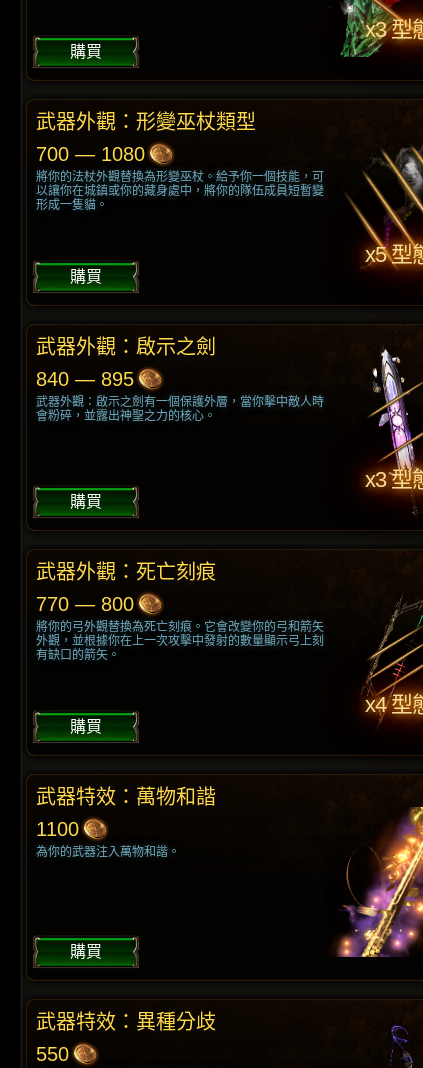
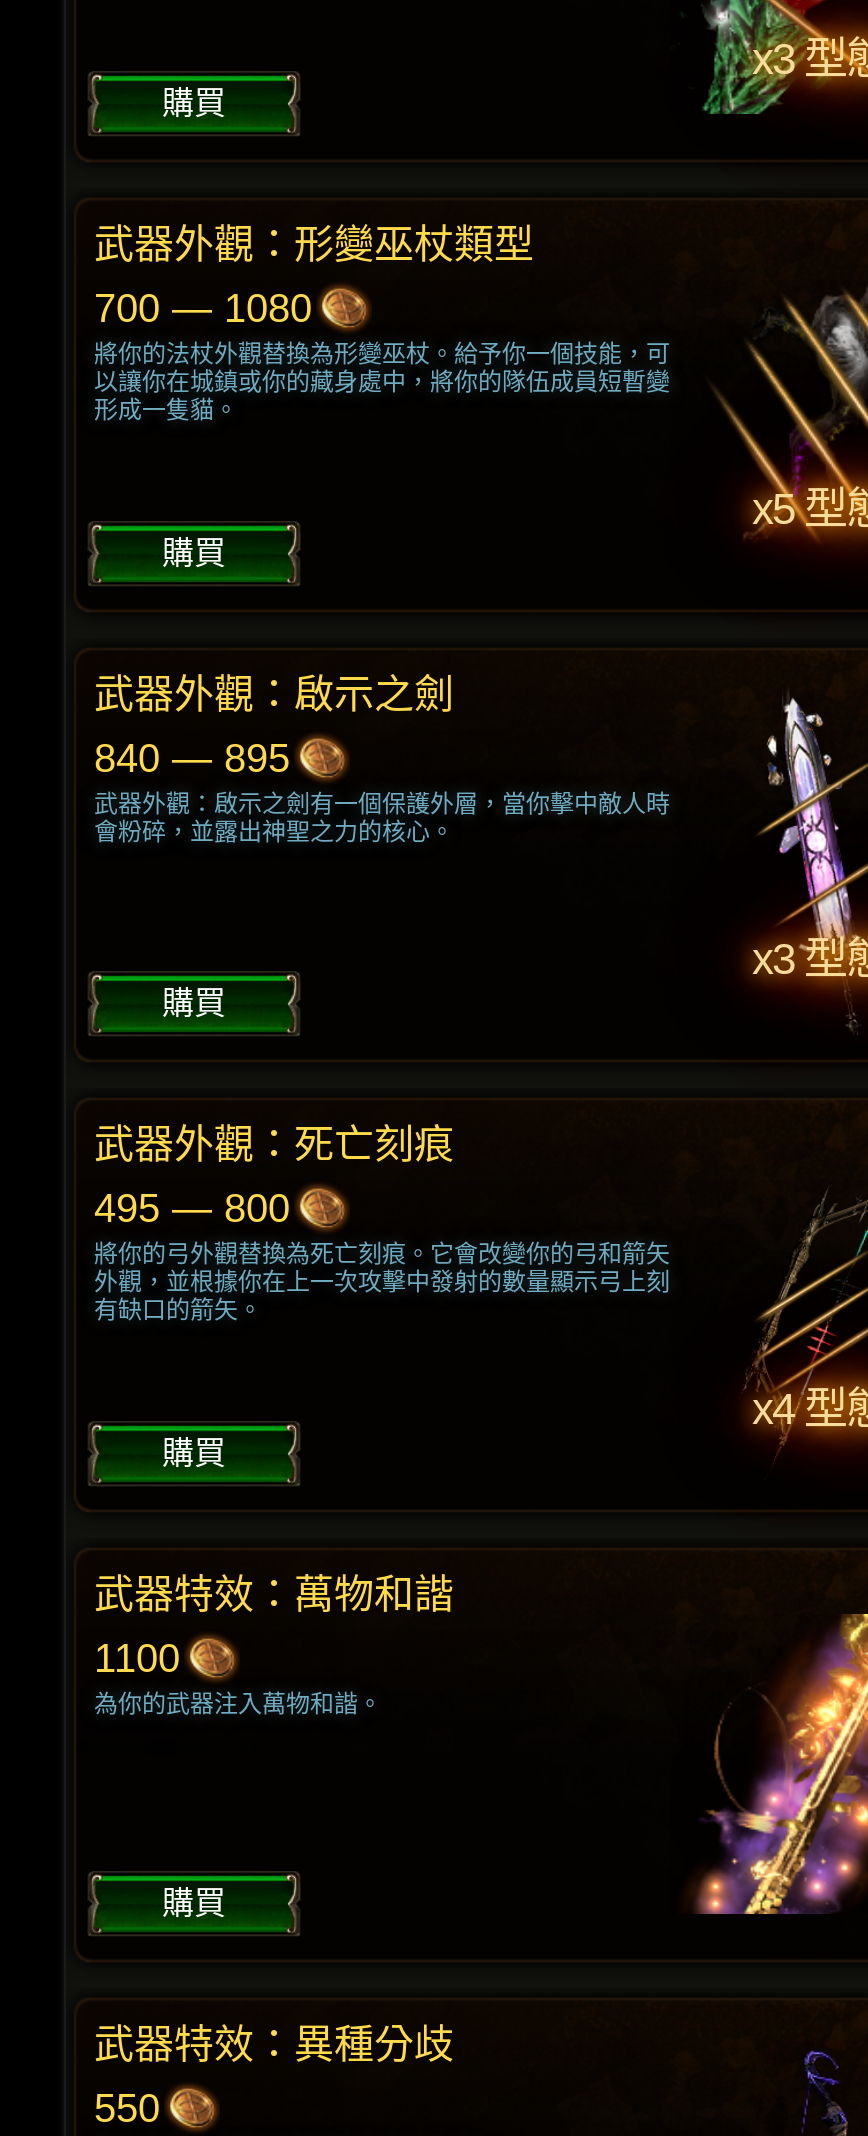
- 770 — 800
+ 495 — 800
